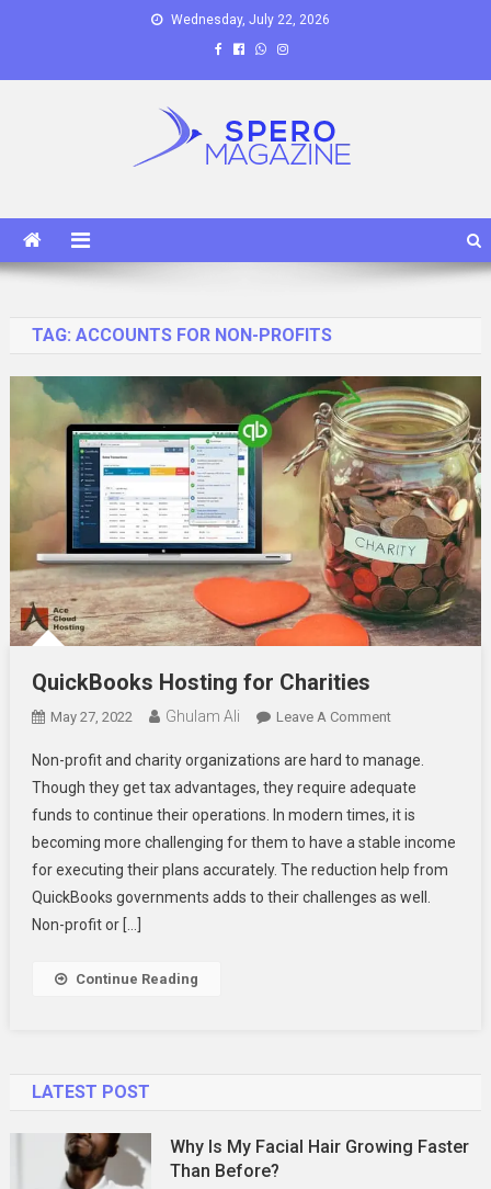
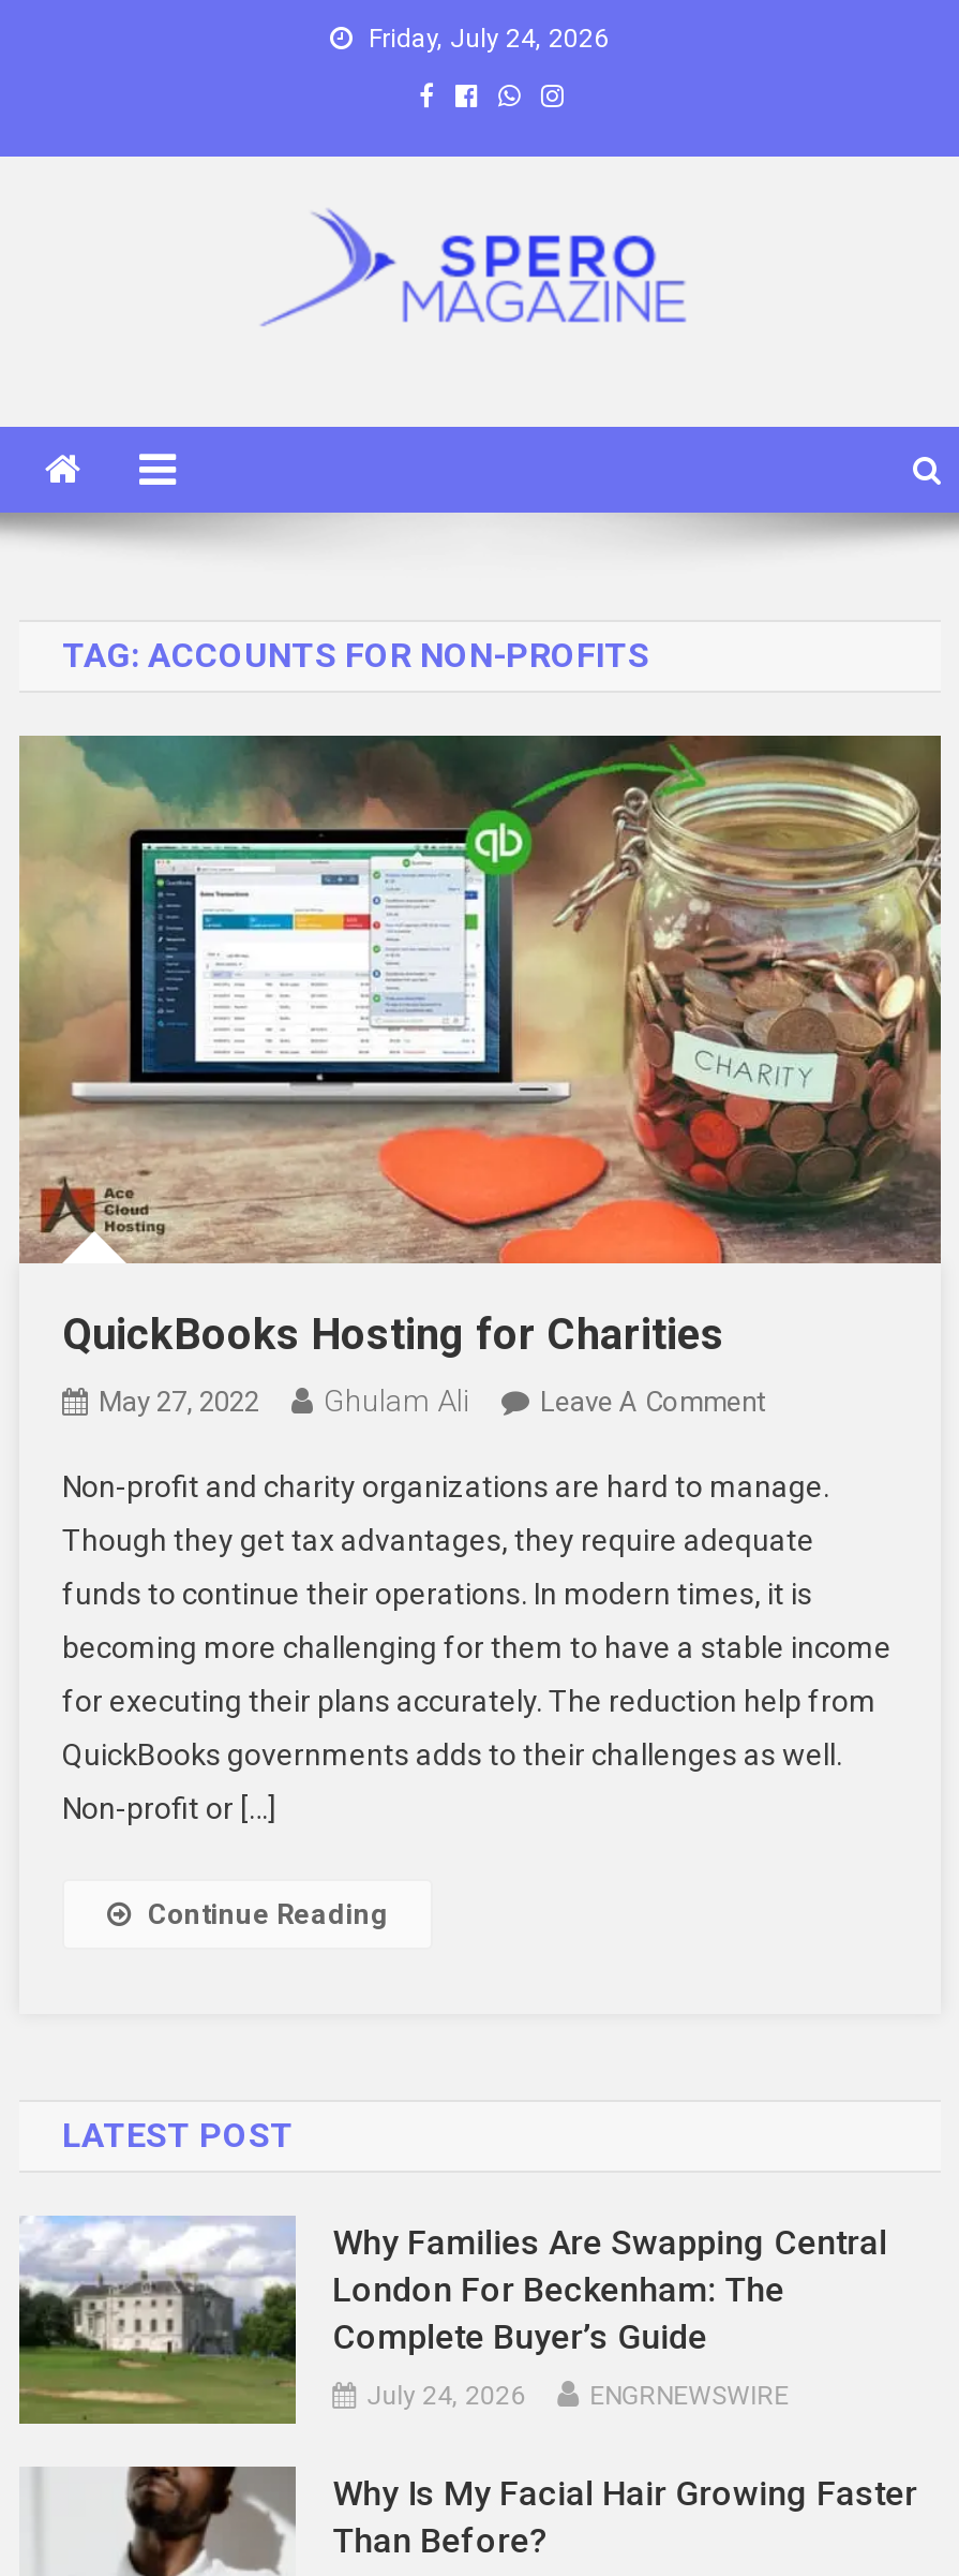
- Wednesday, July 22, 2026
+ Friday, July 24, 2026

+ [image]
+ Why Families Are Swapping Central
+ London For Beckenham: The
+ Complete Buyer’s Guide
+ July 24, 2026
+ ENGRNEWSWIRE
